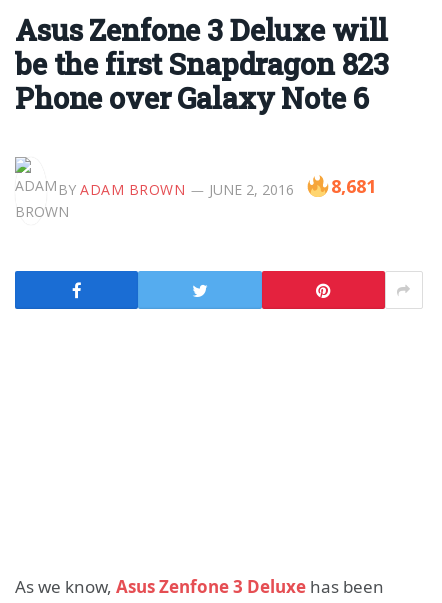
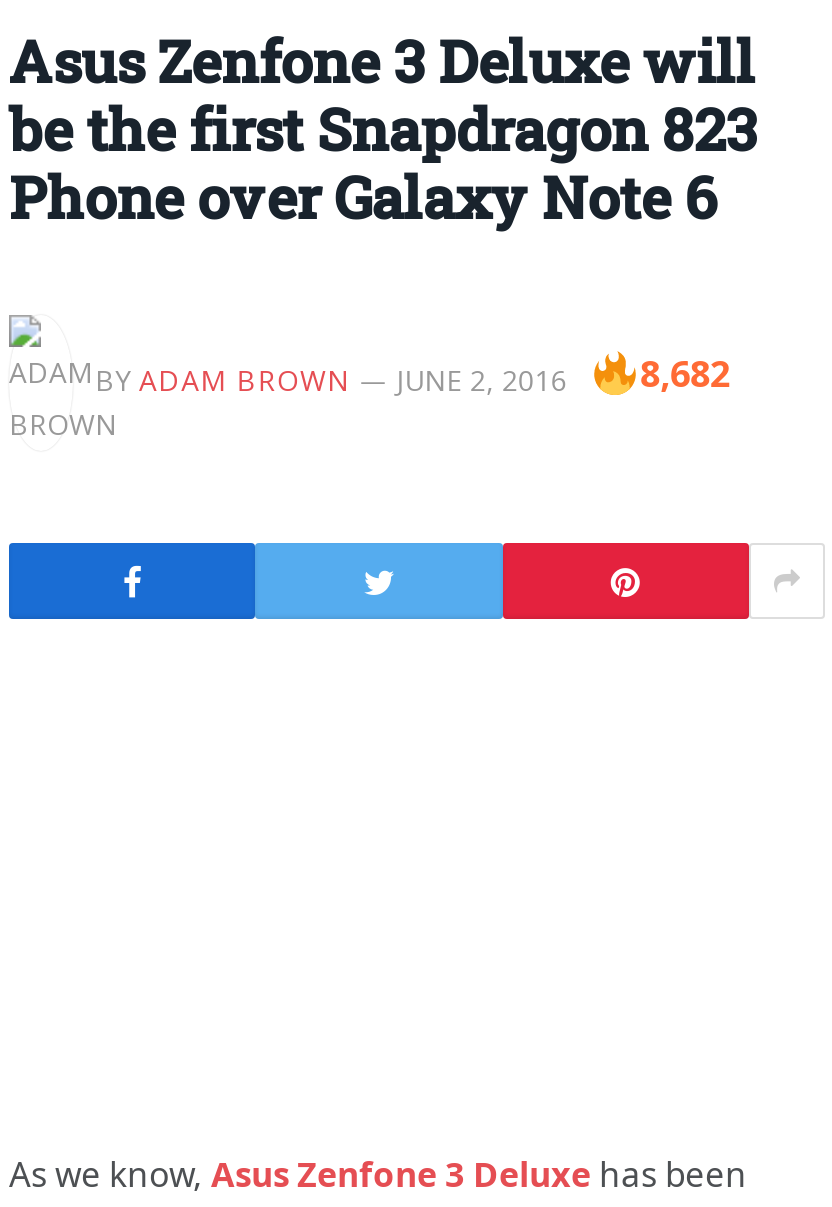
- BY ADAM BROWN JUNE 2, 2016 8,681
+ BY ADAM BROWN JUNE 2, 2016 8,682
